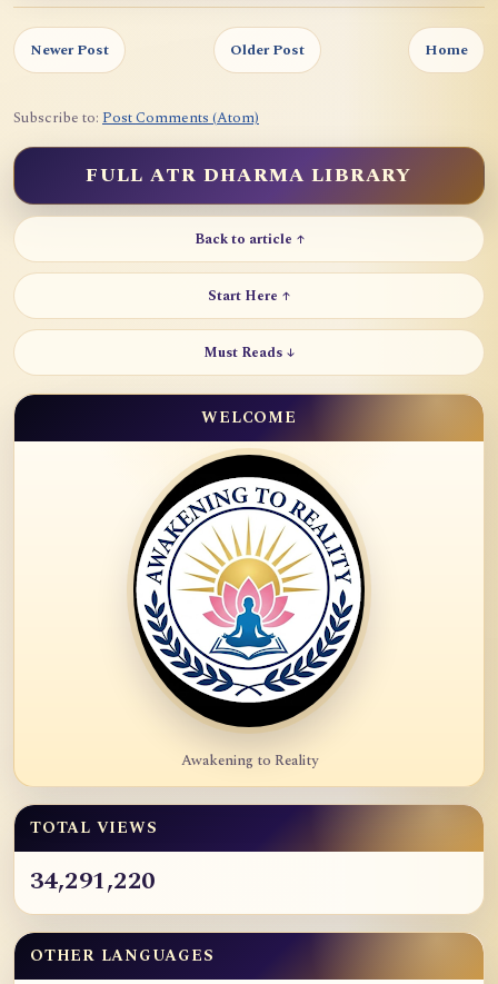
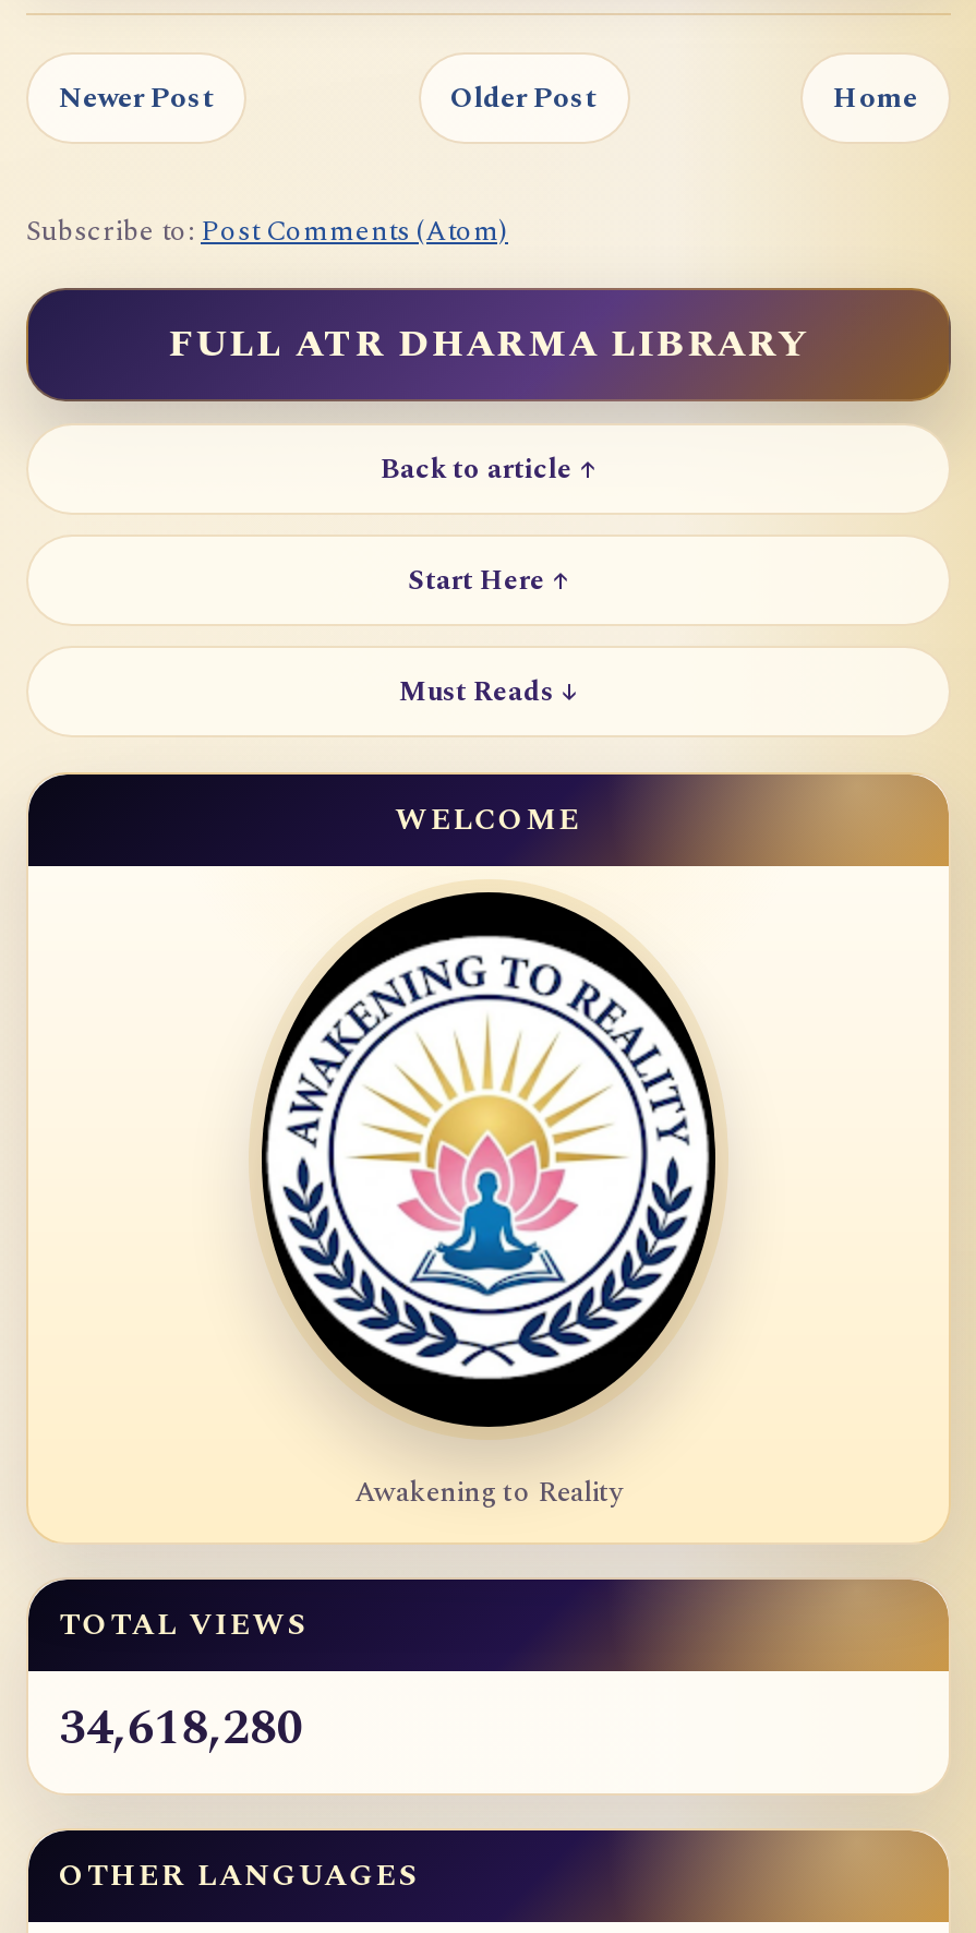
- 34,291,220
+ 34,618,280
